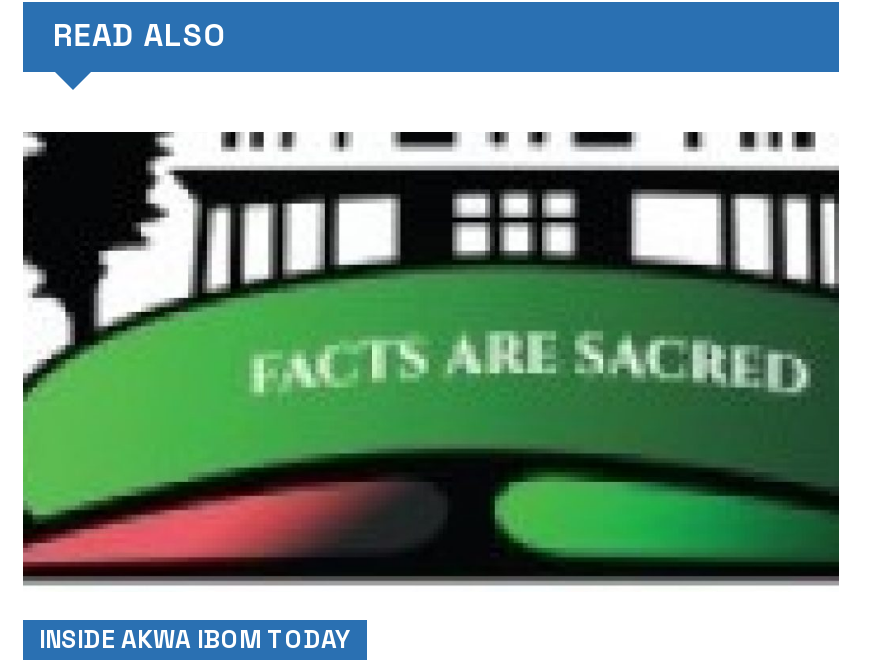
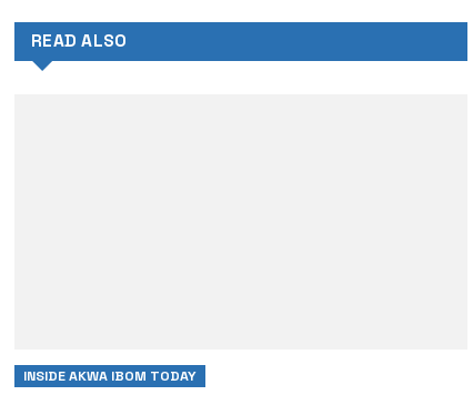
- [image]
